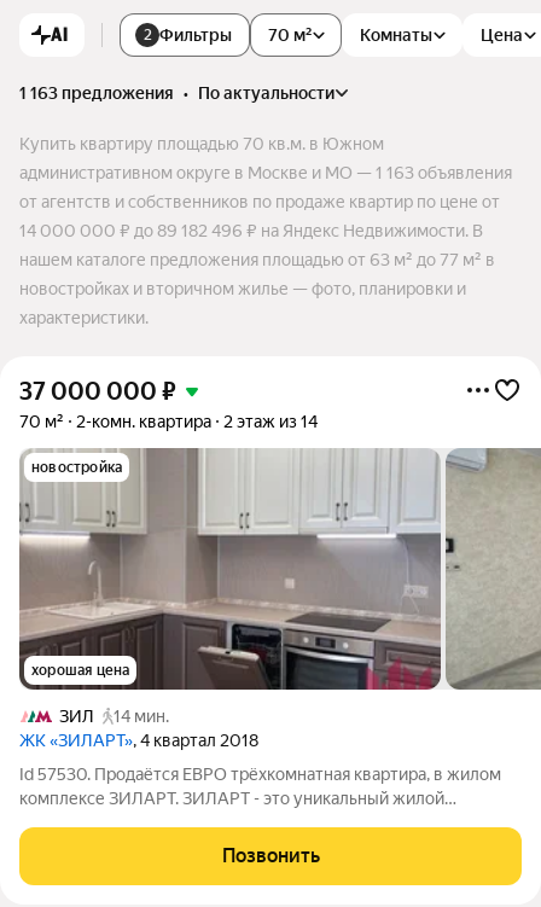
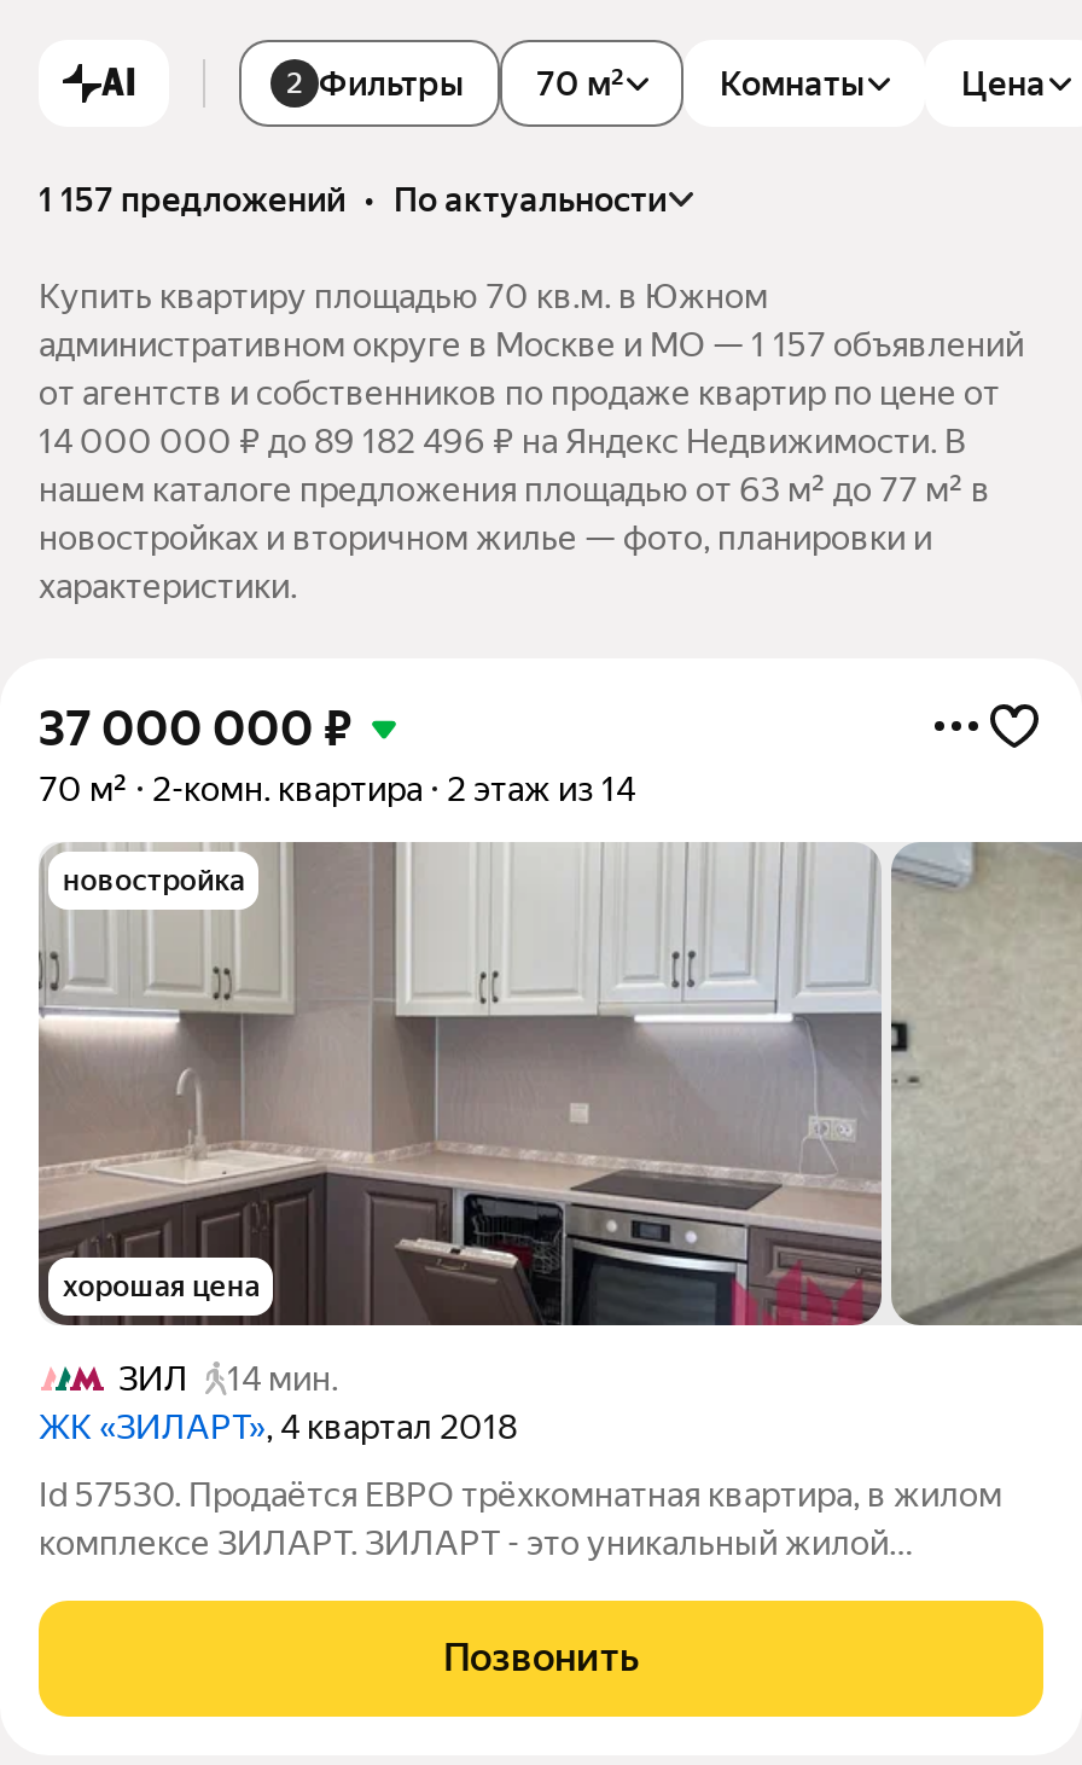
- 1 163 предложения • по актуальности
+ 1 157 предложений • по актуальности

- административном округе в Москве и МО — 1 163 объявления
+ административном округе в Москве и МО — 1 157 объявлений
